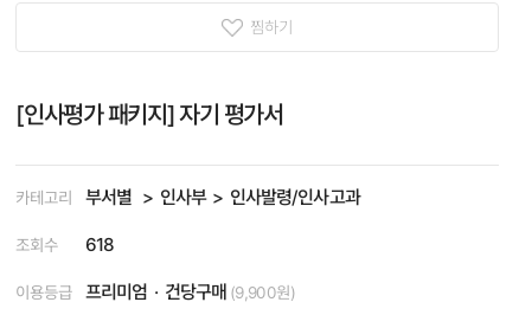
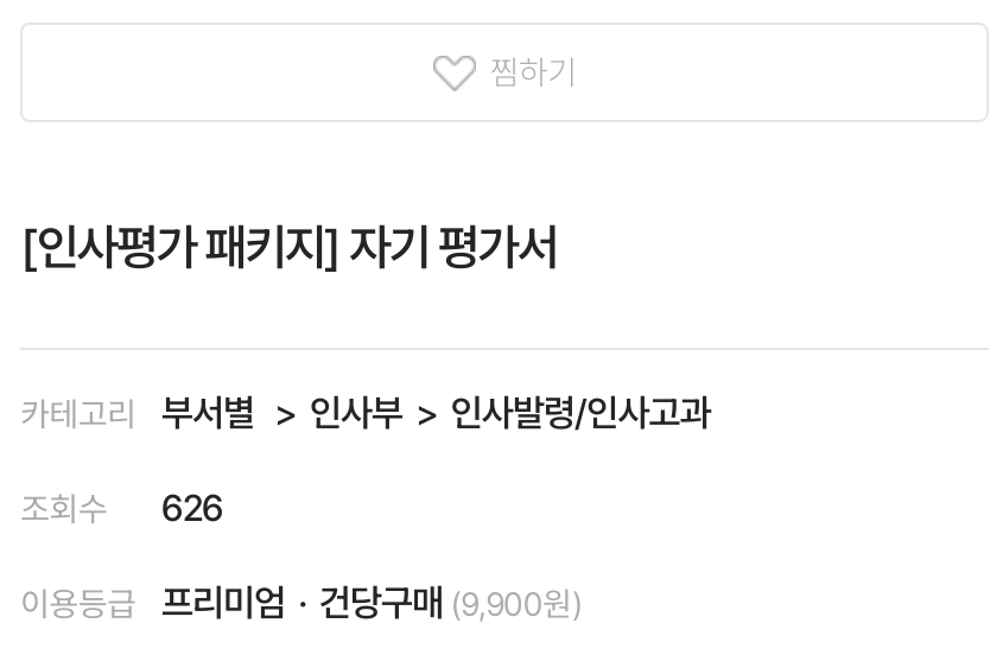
- 조회수 618
+ 조회수 626
